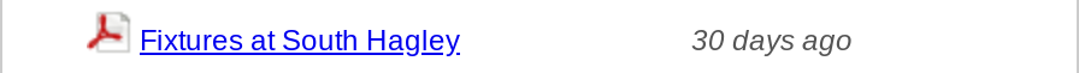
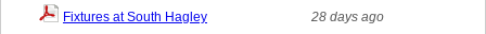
- 30 days ago
+ 28 days ago
